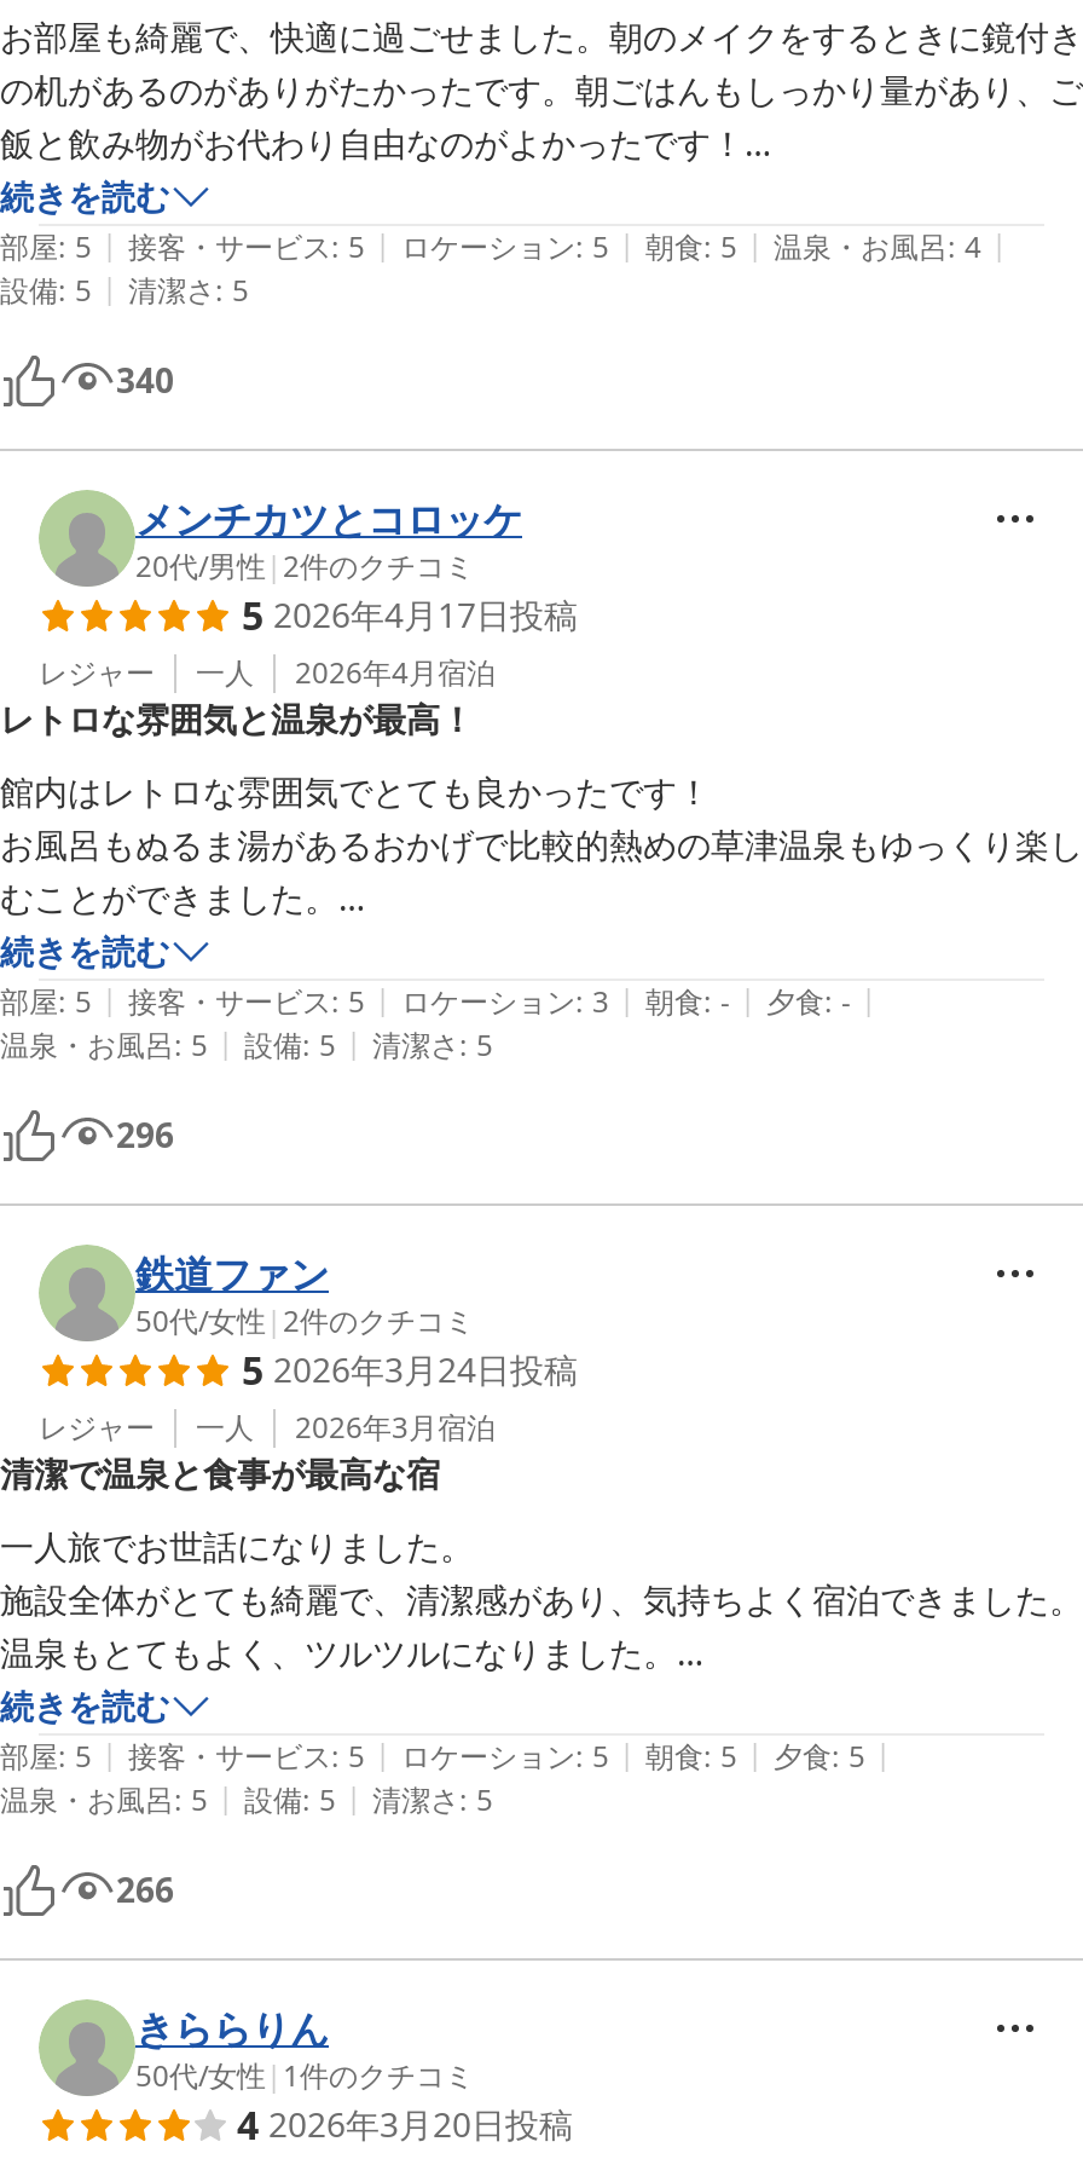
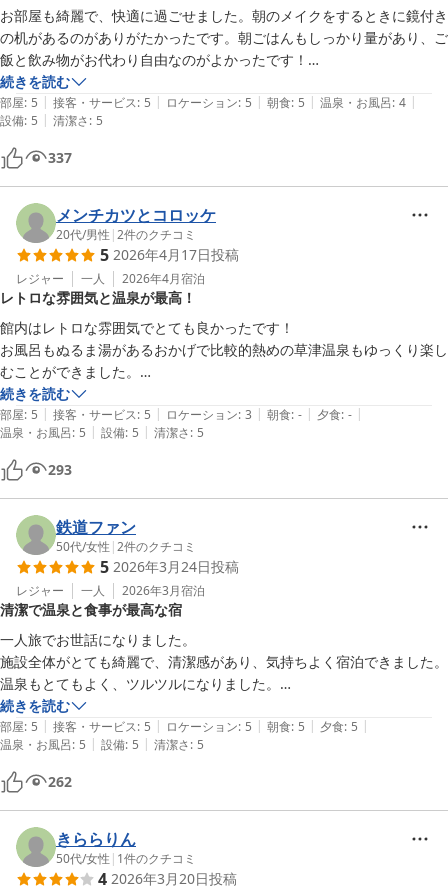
- 340
+ 337

- 296
+ 293

- 266
+ 262
